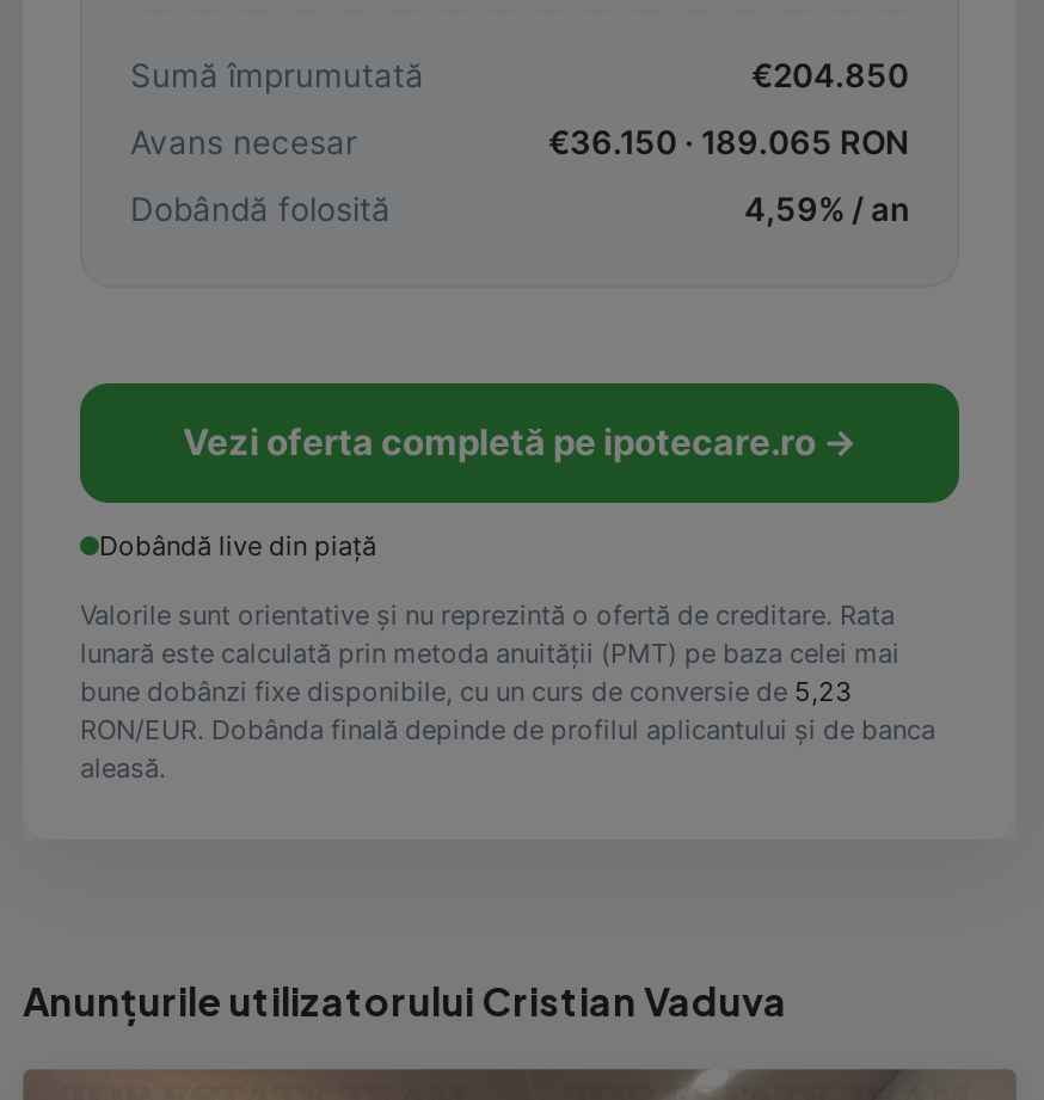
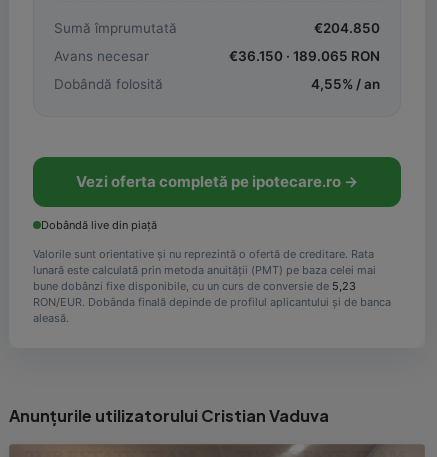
- 4,59% / an
+ 4,55% / an
